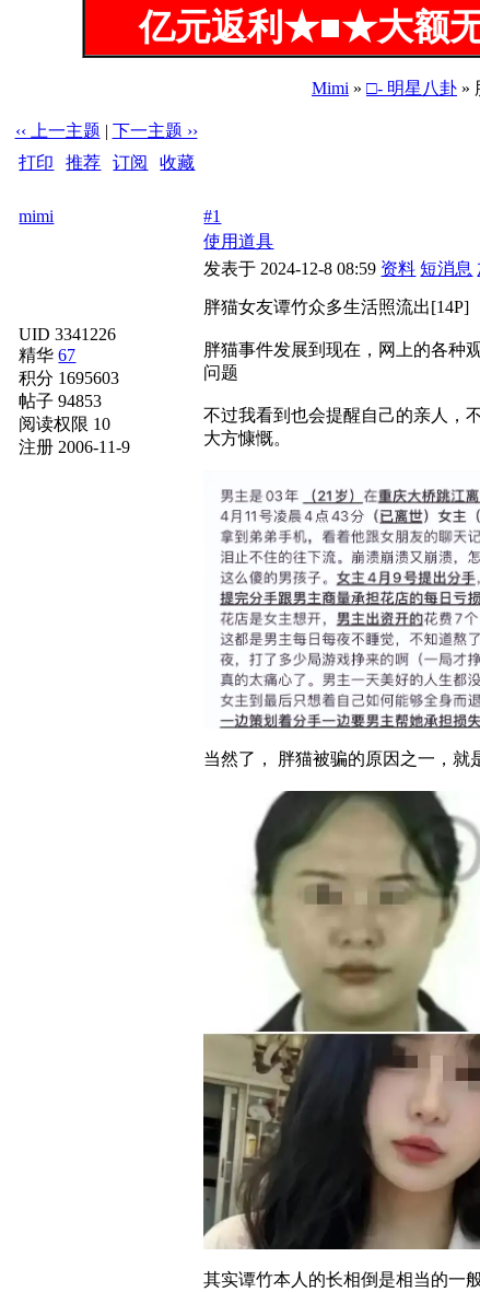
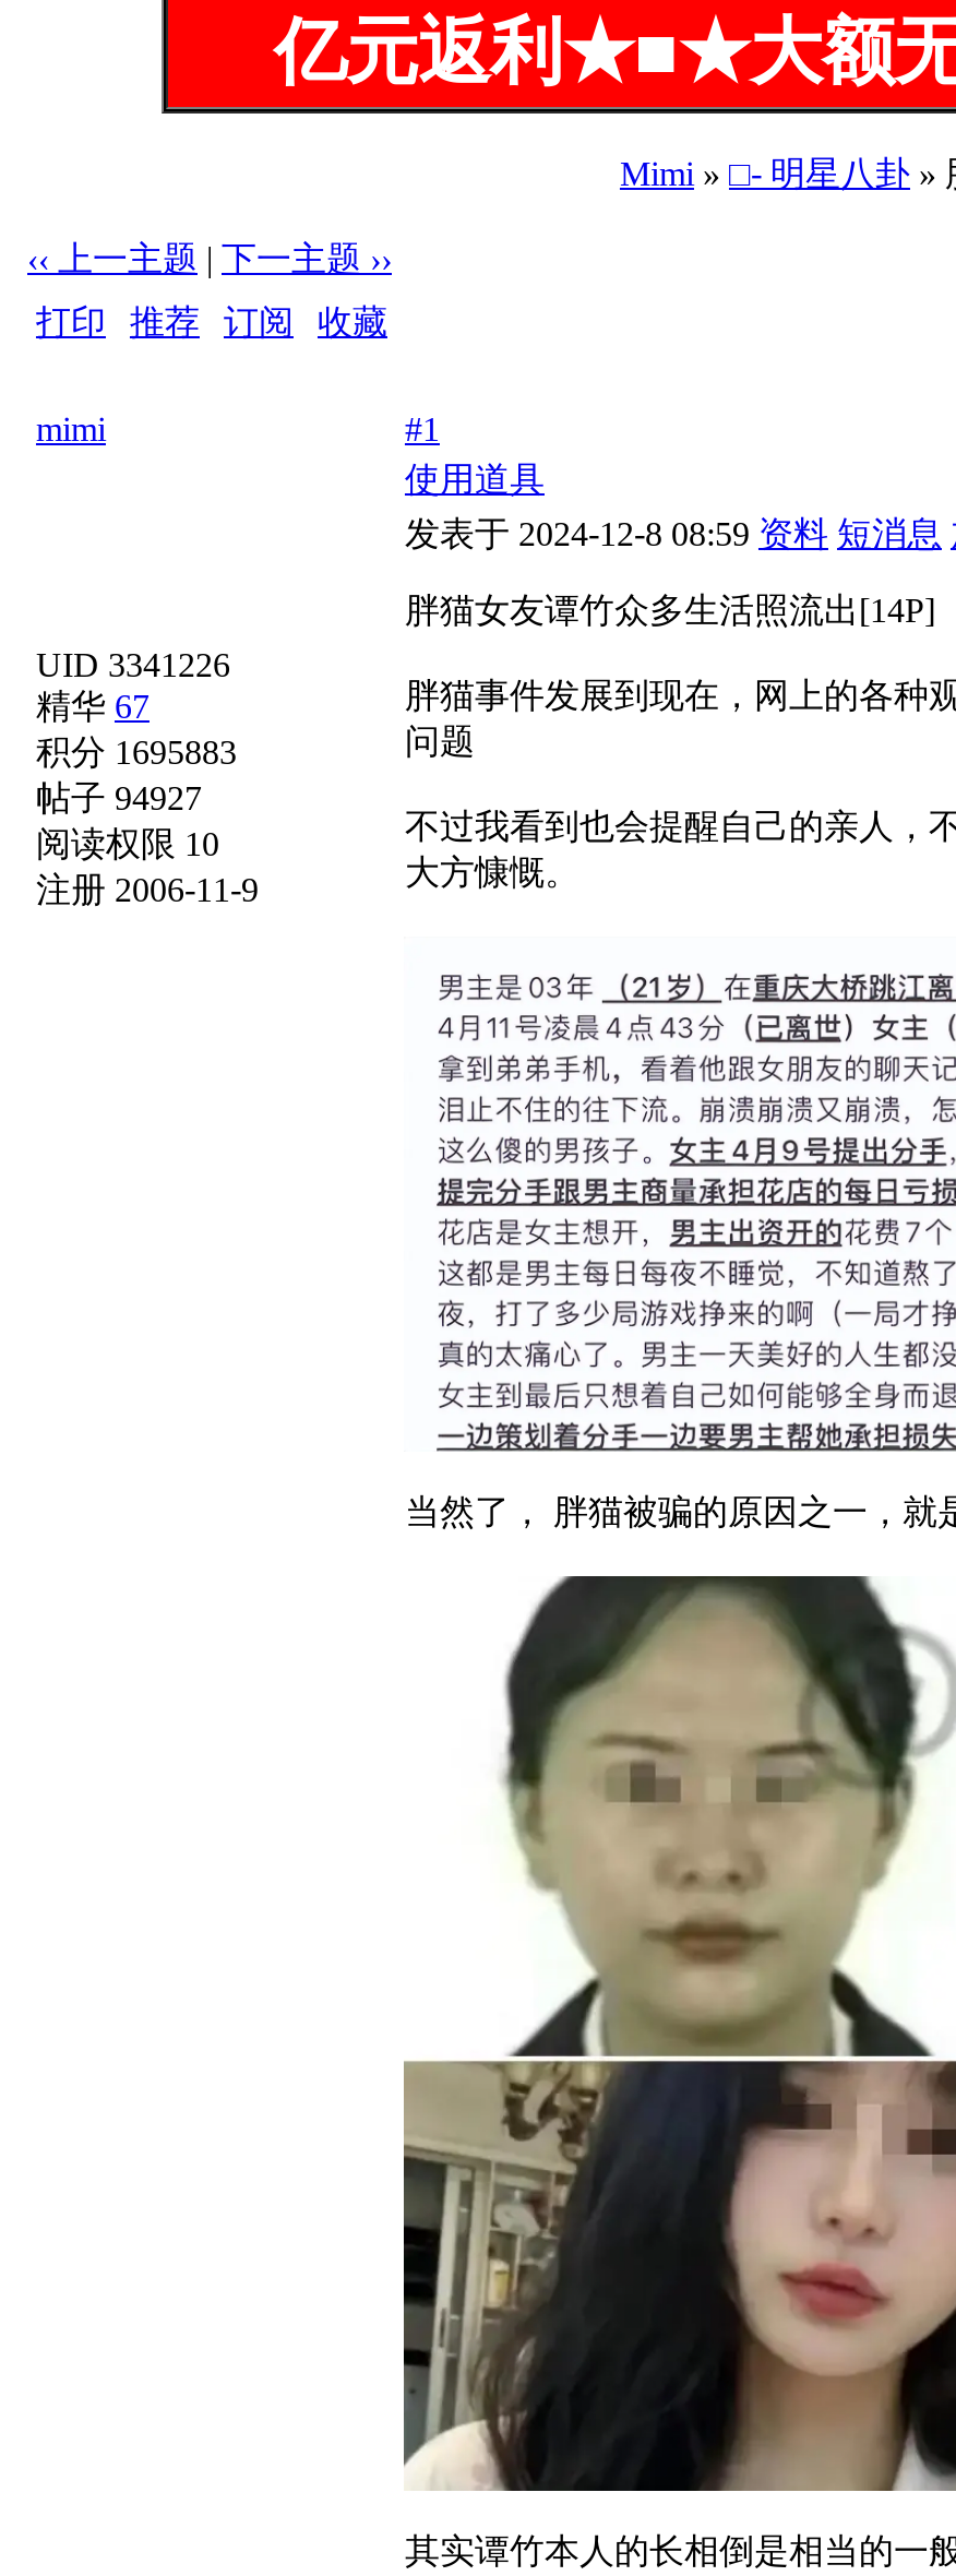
- 积分 1695603
+ 积分 1695883

- 帖子 94853
+ 帖子 94927
